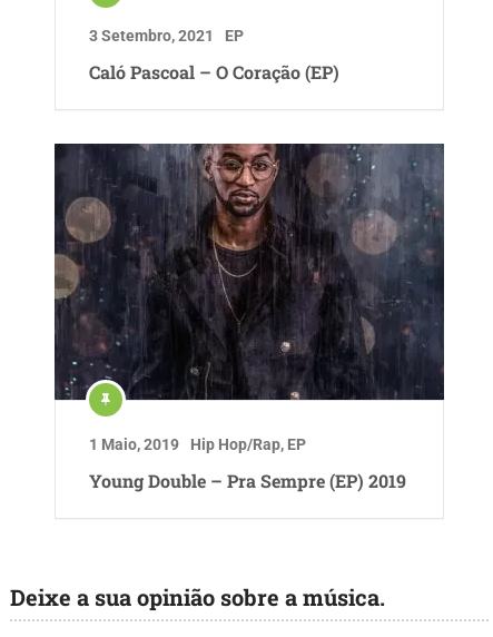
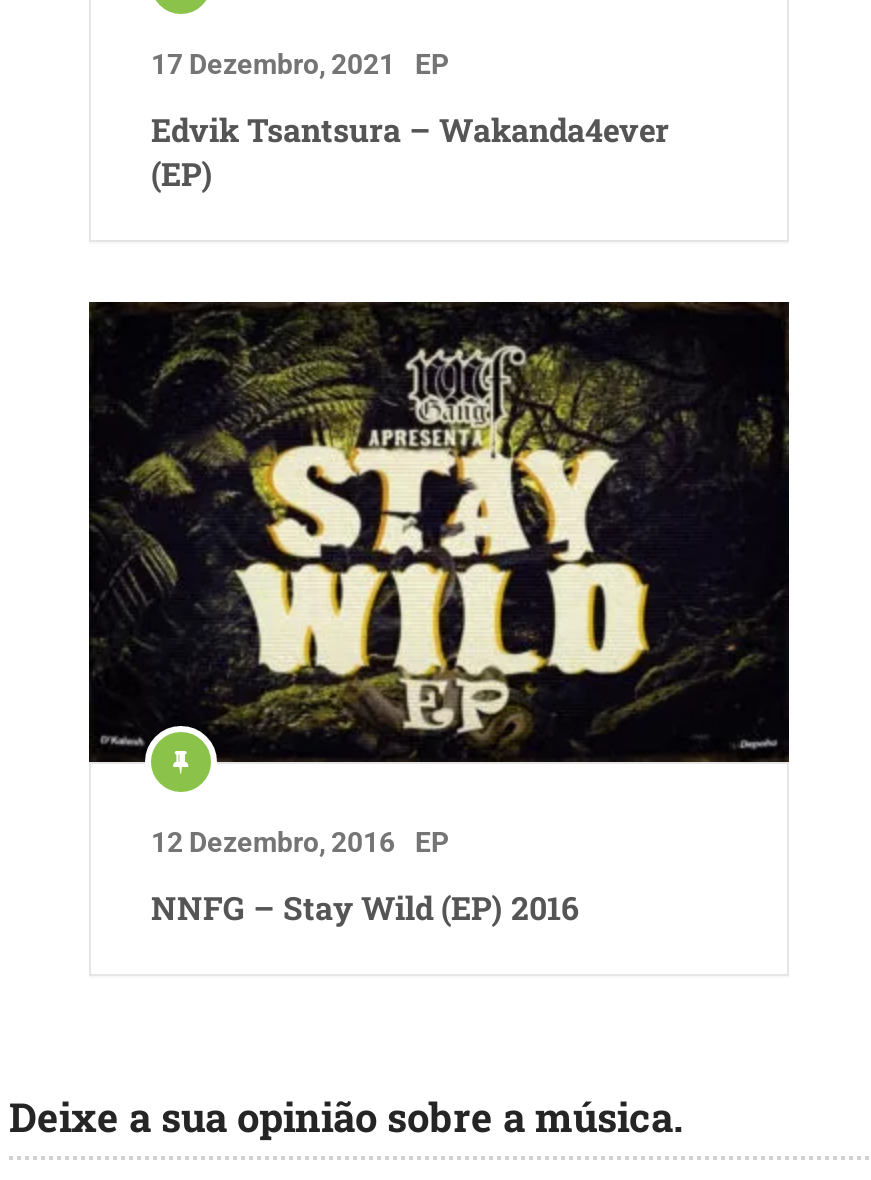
- 3 Setembro, 2021 EP
+ 17 Dezembro, 2021 EP

- Caló Pascoal – O Coração (EP)
+ Edvik Tsantsura – Wakanda4ever
+ (EP)

- [image]
- 1 Maio, 2019
- Hip Hop/Rap, EP
+ [image]
+ 12 Dezembro, 2016
+ EP

- Young Double – Pra Sempre (EP) 2019
+ NNFG – Stay Wild (EP) 2016
